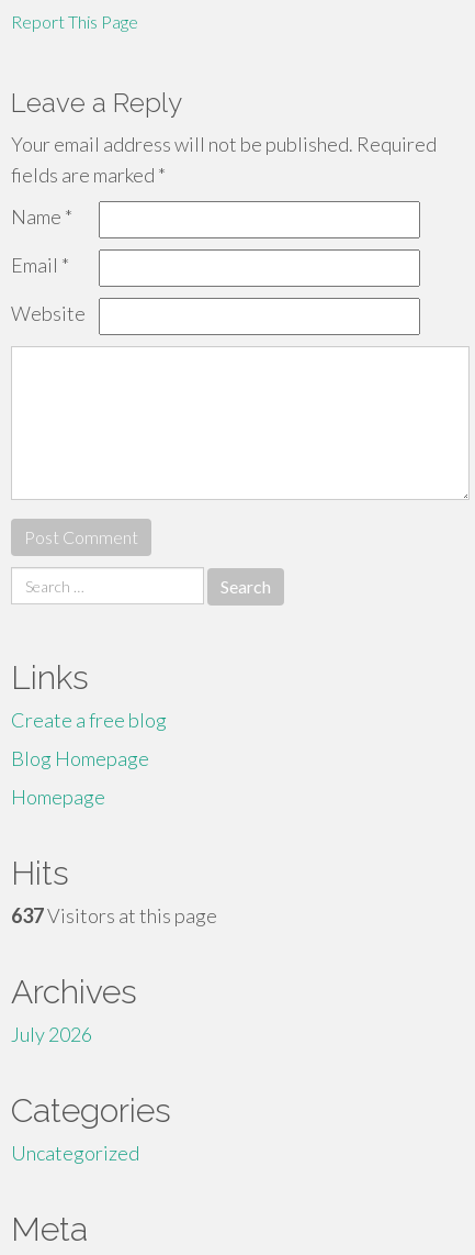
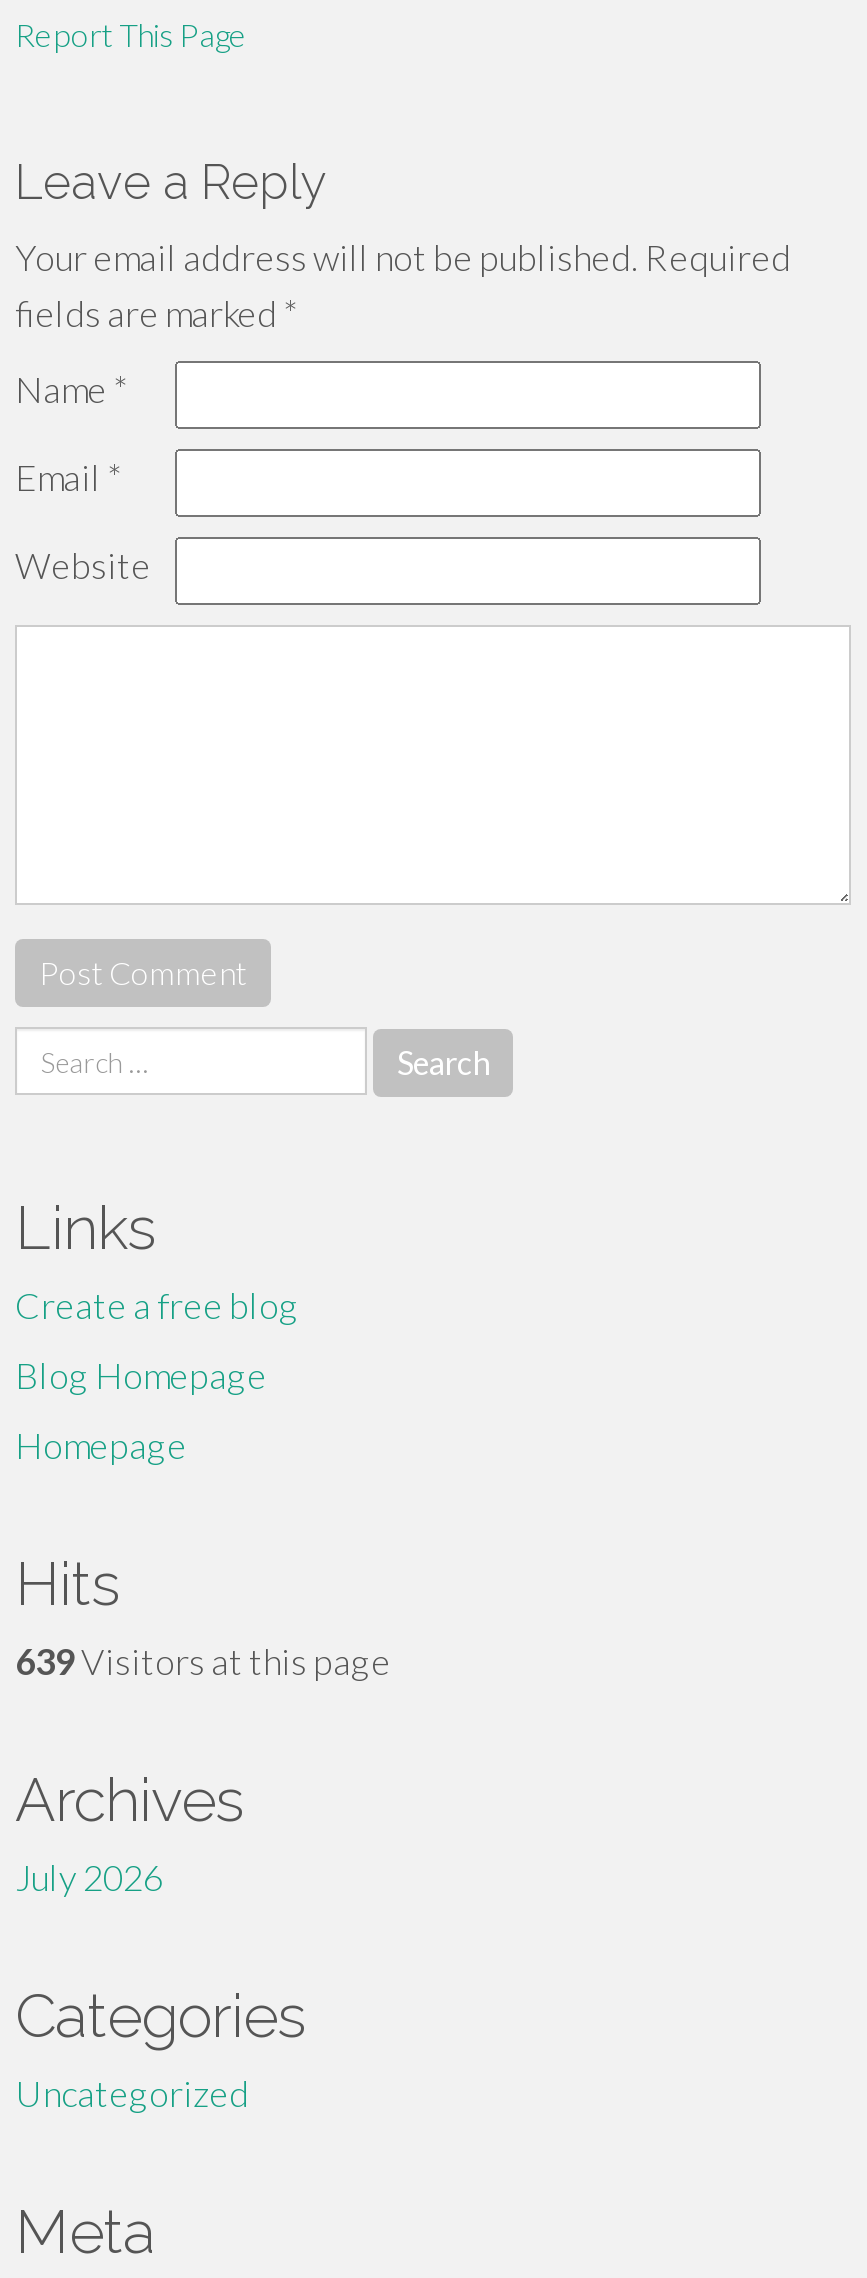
- 637Visitors at this page
+ 639Visitors at this page
